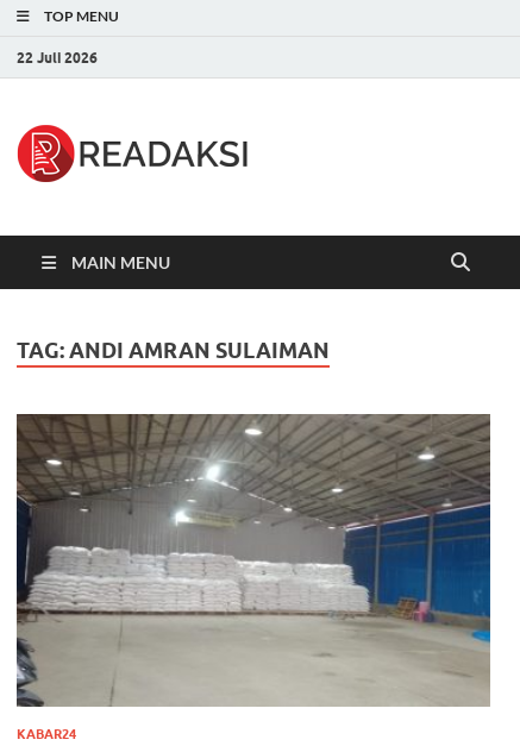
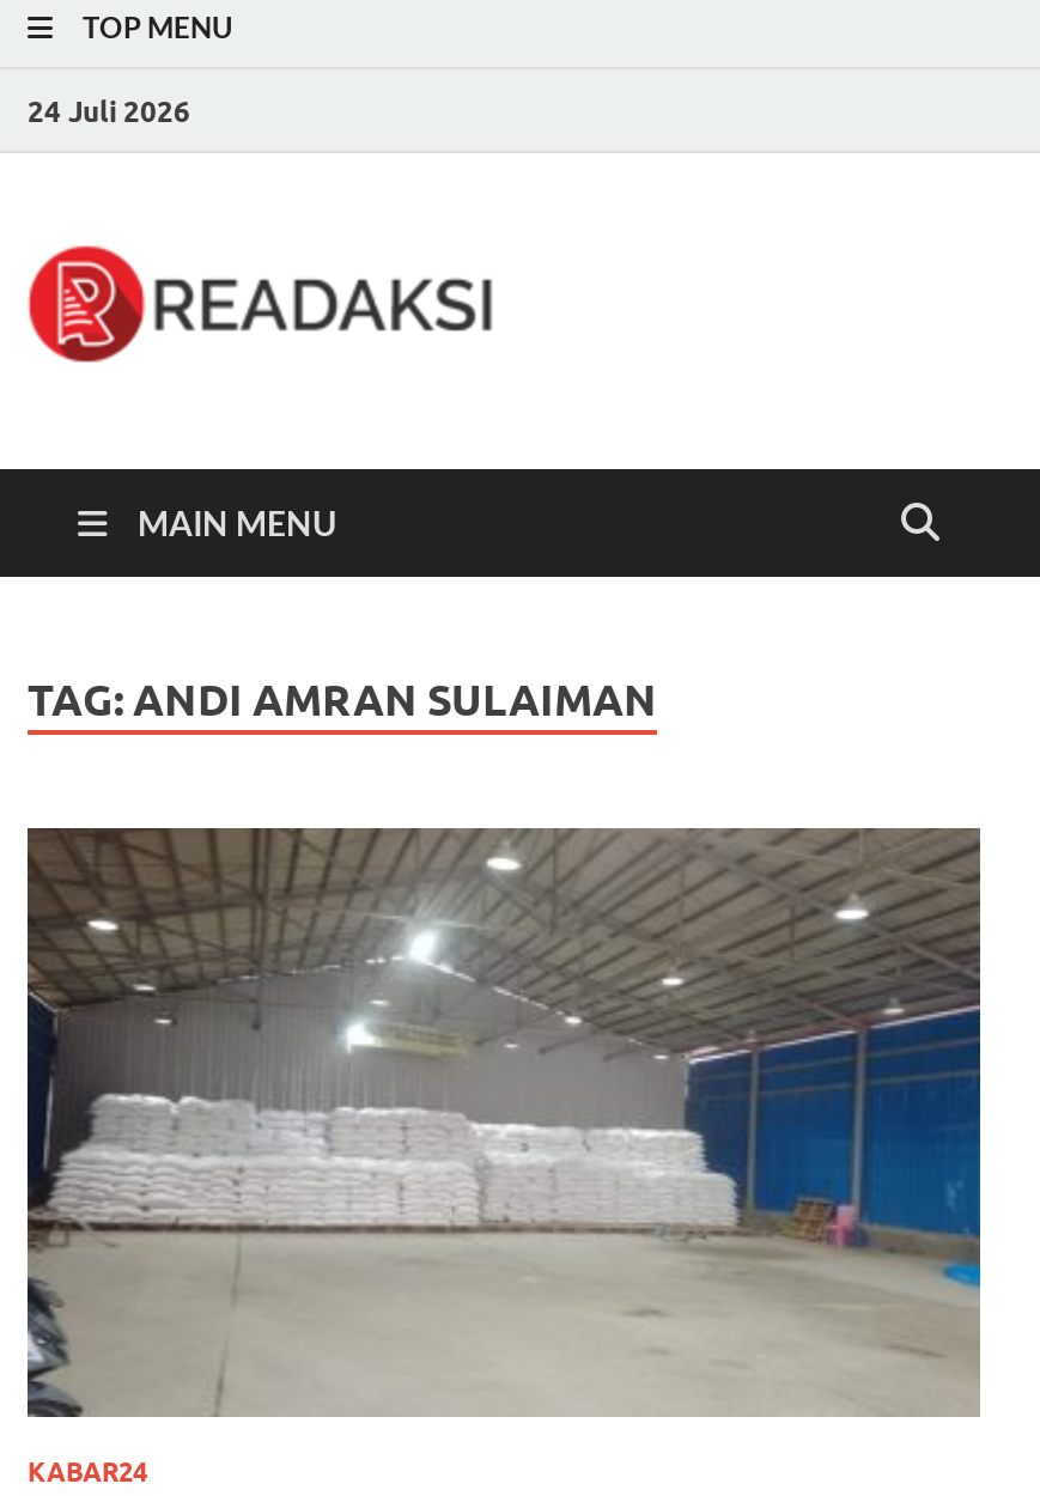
- 22 Juli 2026
+ 24 Juli 2026
